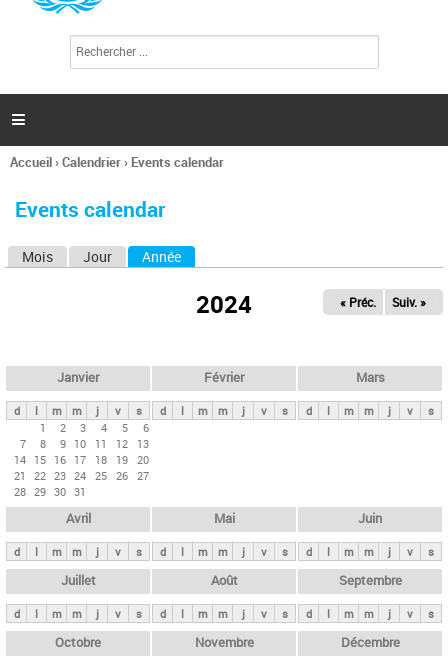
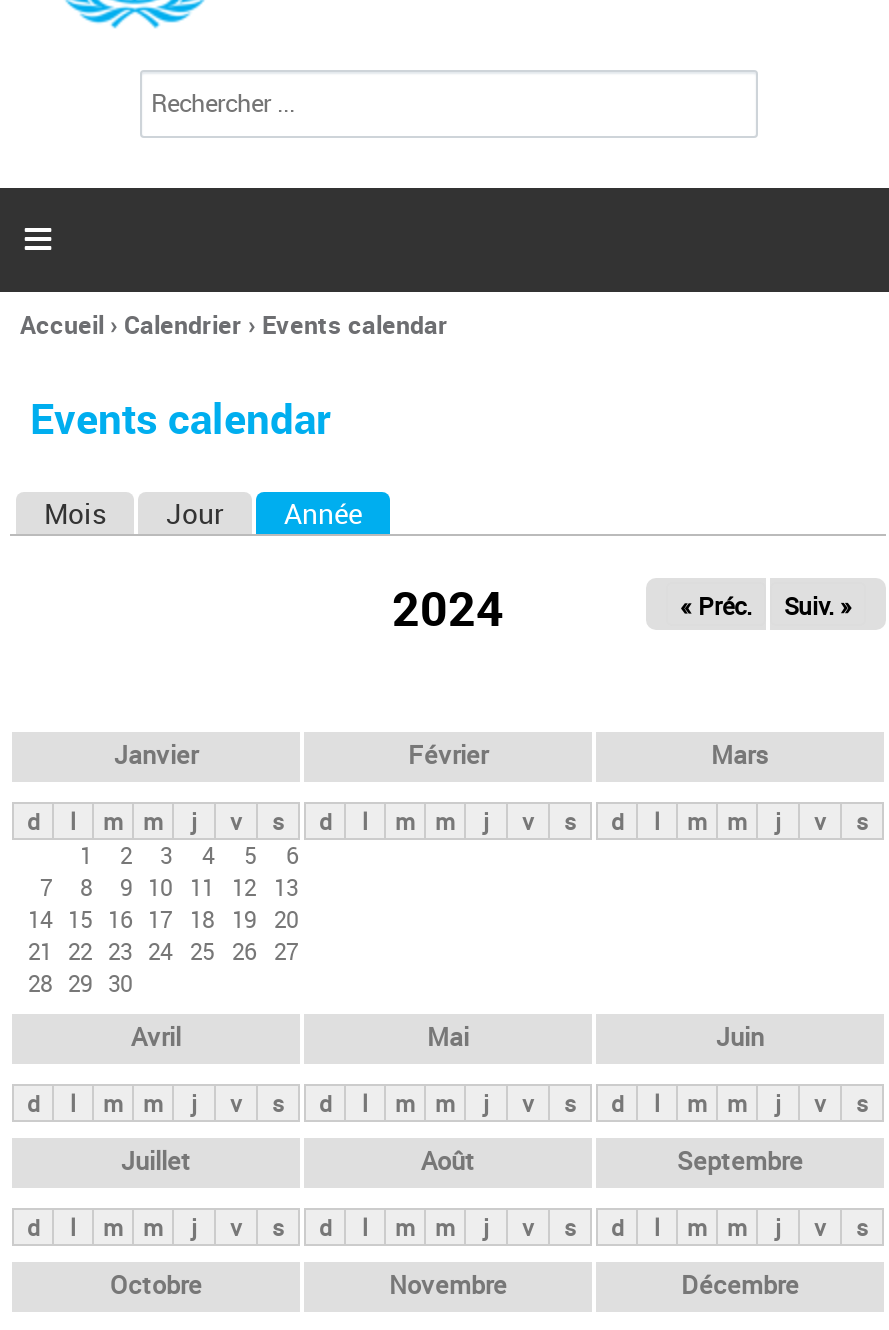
- 28 29 30 31
+ 28 29 30
